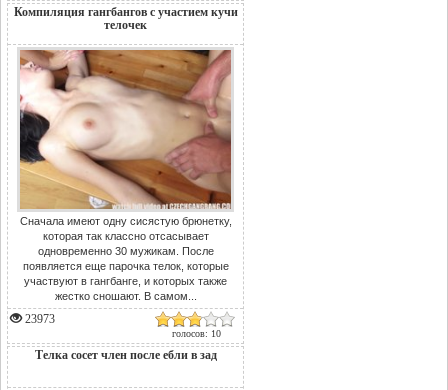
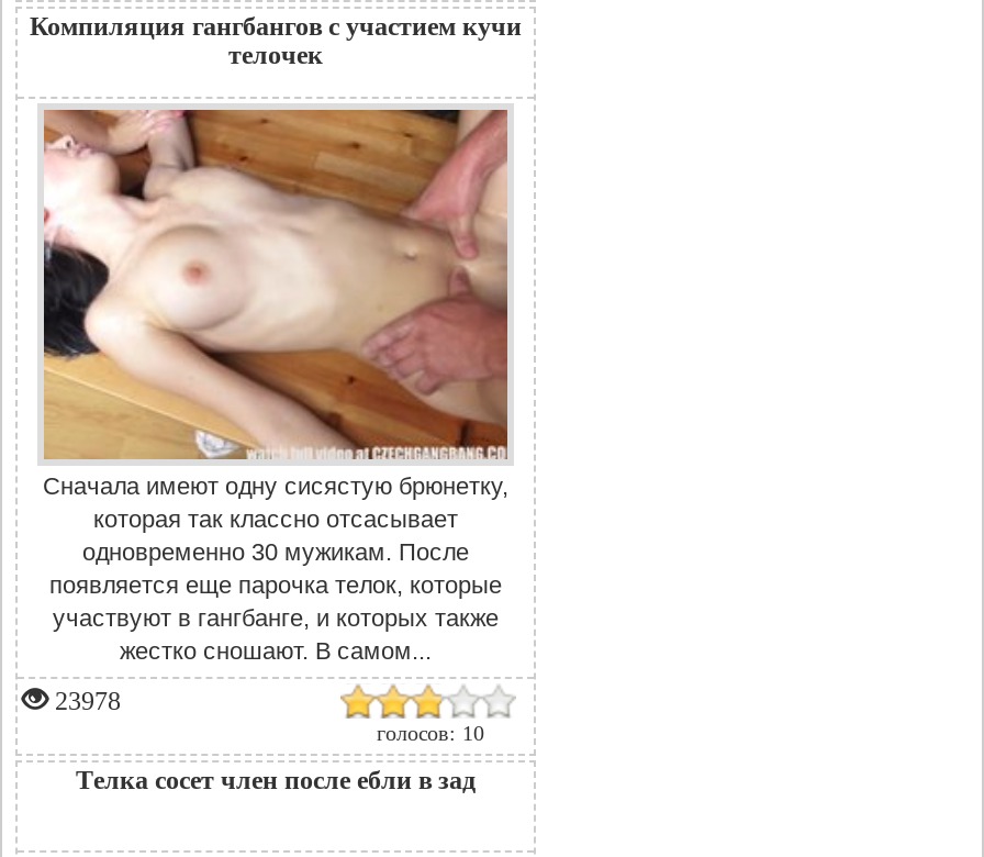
- 23973
+ 23978
